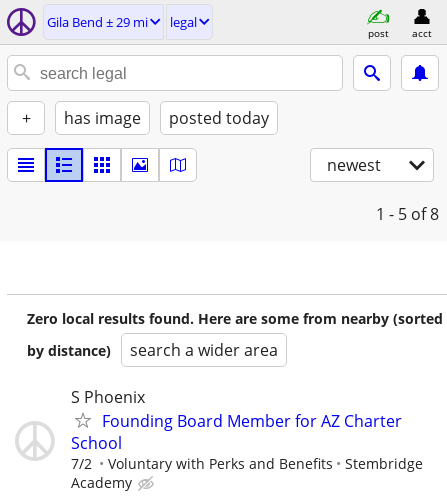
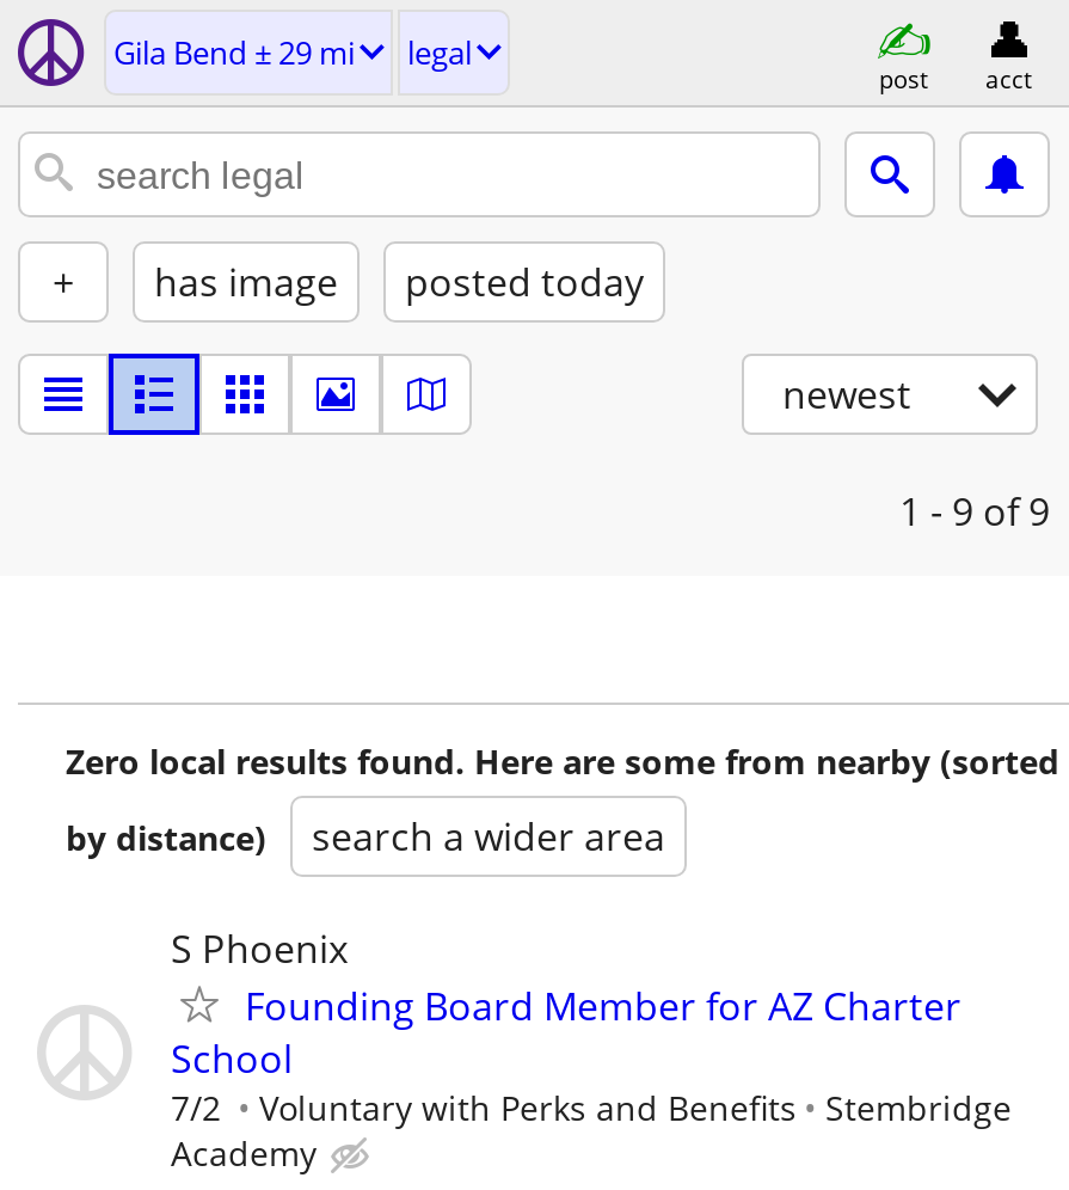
- 1 - 5 of 8
+ 1 - 9 of 9
